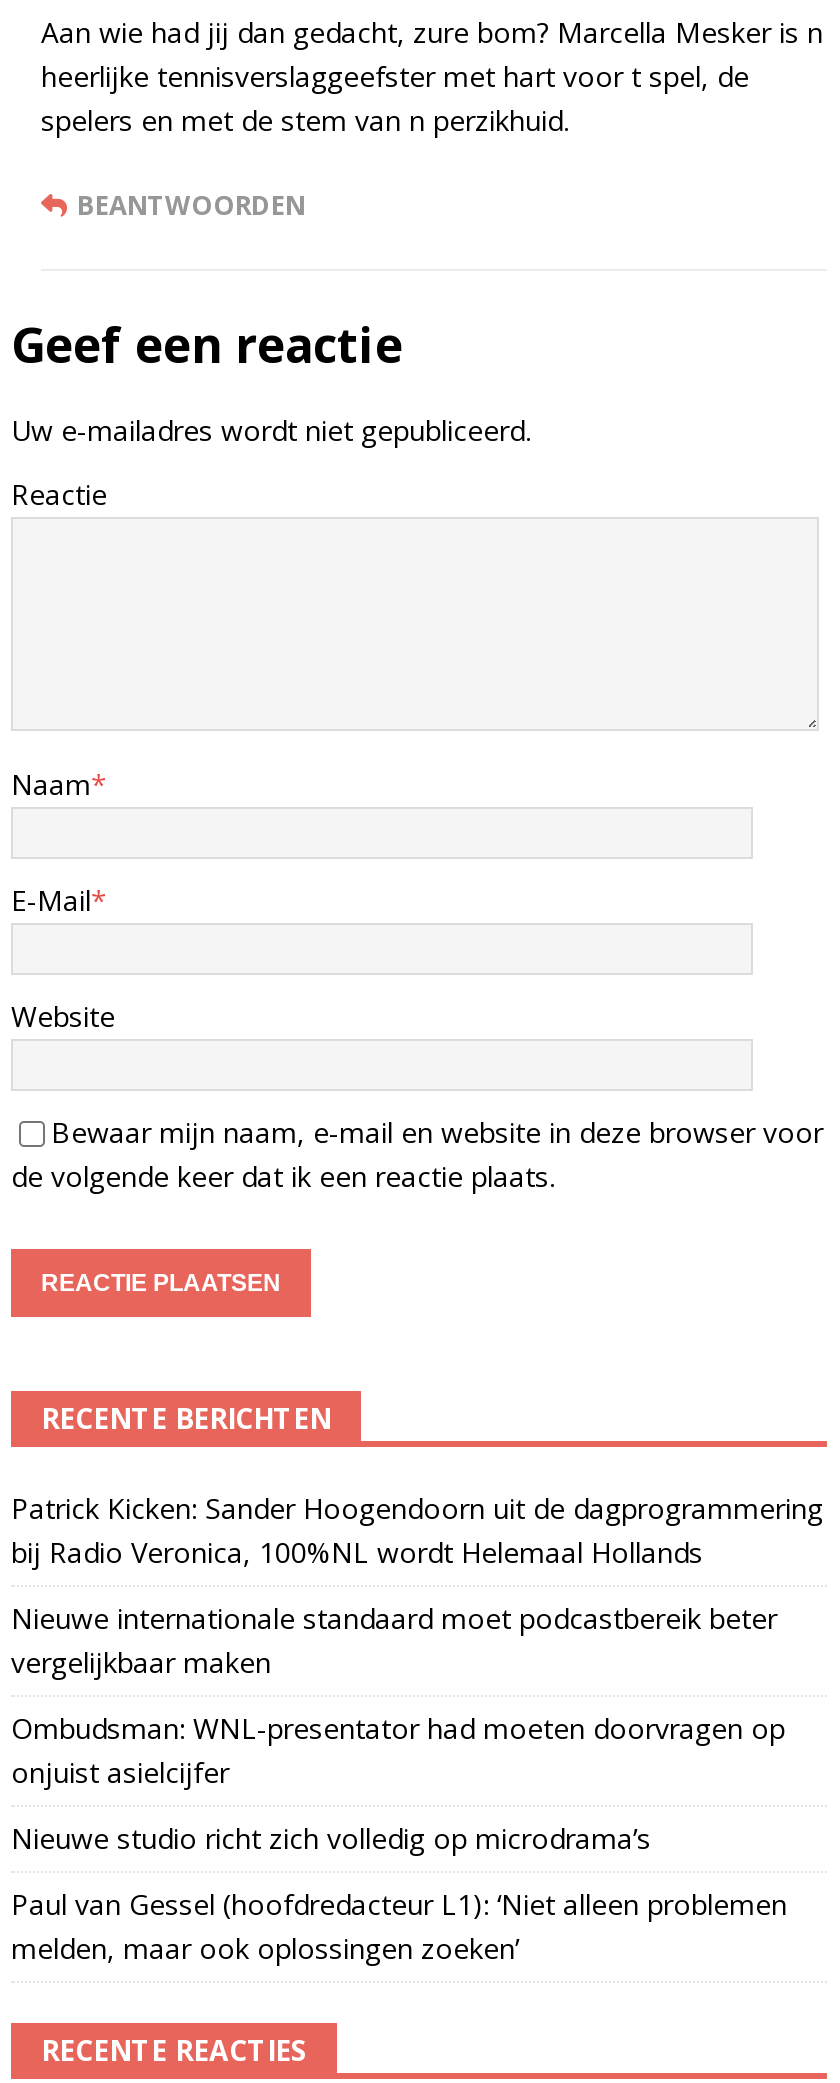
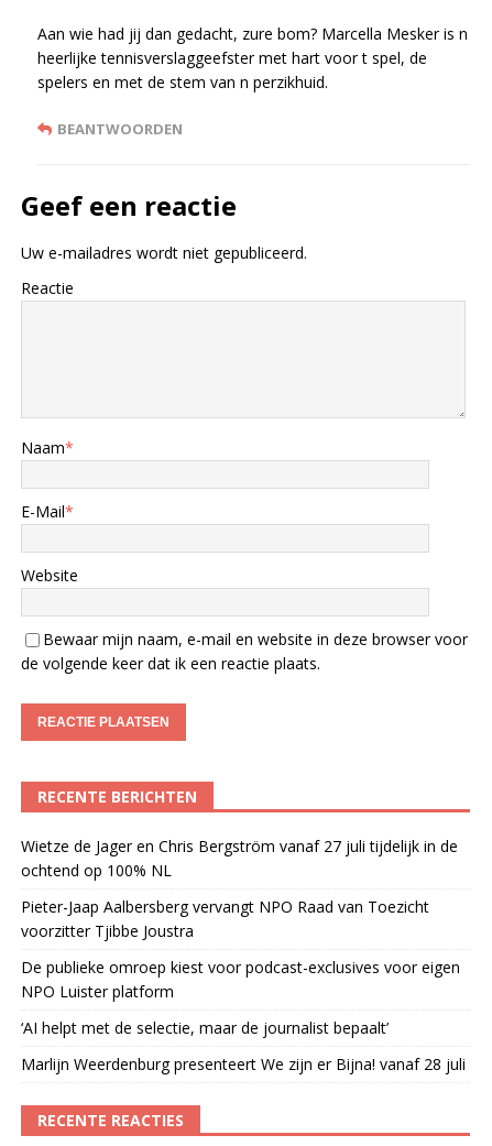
- Patrick Kicken: Sander Hoogendoorn uit de dagprogrammering
- bij Radio Veronica, 100%NL wordt Helemaal Hollands
+ Wietze de Jager en Chris Bergström vanaf 27 juli tijdelijk in de
+ ochtend op 100% NL

- Nieuwe internationale standaard moet podcastbereik beter
- vergelijkbaar maken
+ Pieter-Jaap Aalbersberg vervangt NPO Raad van Toezicht
+ voorzitter Tjibbe Joustra

- Ombudsman: WNL-presentator had moeten doorvragen op
- onjuist asielcijfer
+ De publieke omroep kiest voor podcast-exclusives voor eigen
+ NPO Luister platform

- Nieuwe studio richt zich volledig op microdrama’s
+ ‘AI helpt met de selectie, maar de journalist bepaalt’

- Paul van Gessel (hoofdredacteur L1): ‘Niet alleen problemen
- melden, maar ook oplossingen zoeken’
+ Marlijn Weerdenburg presenteert We zijn er Bijna! vanaf 28 juli
